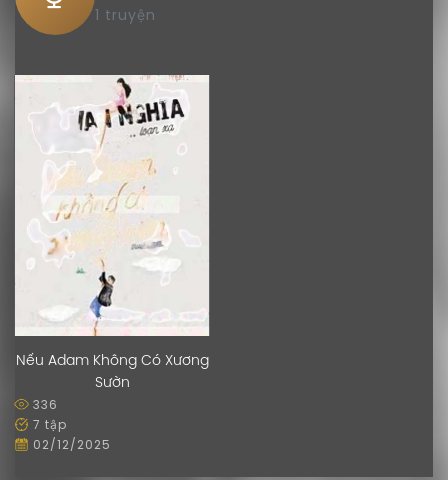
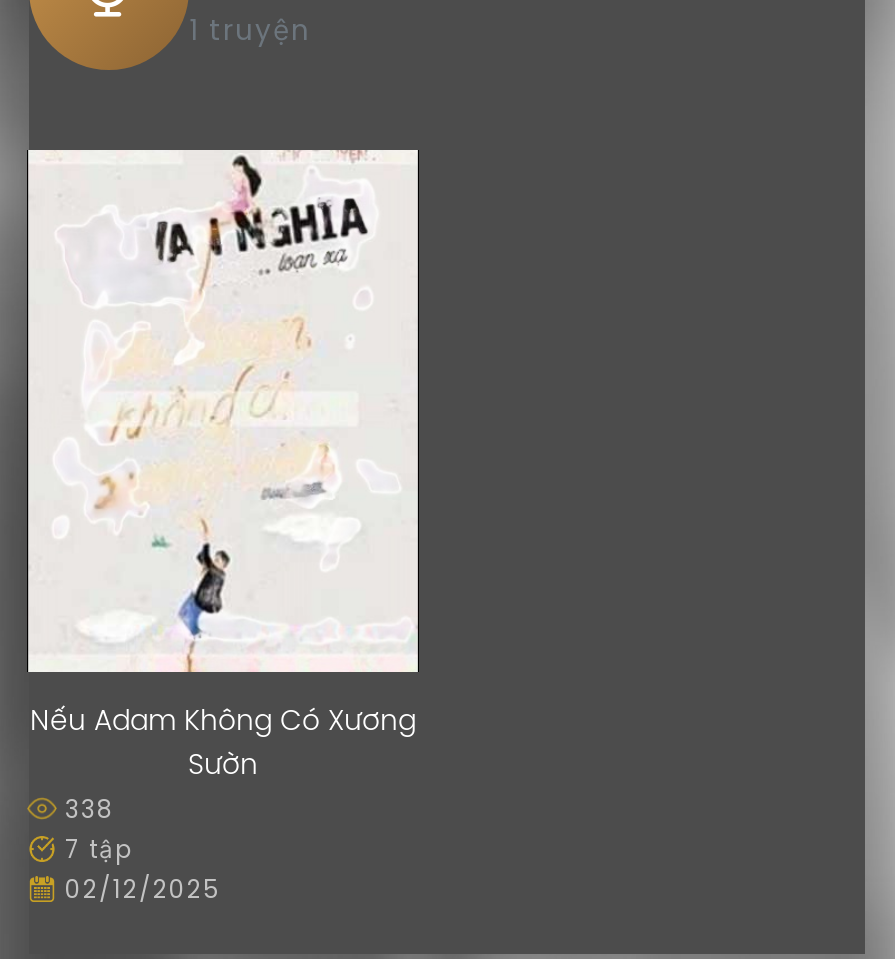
- 336
+ 338
